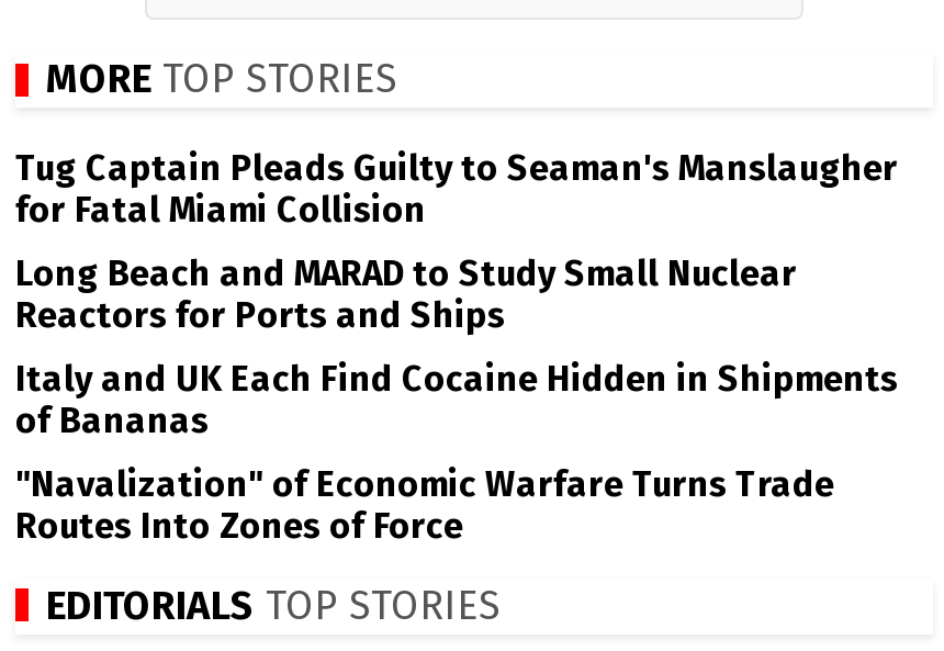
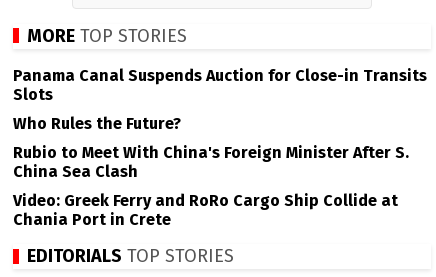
- Tug Captain Pleads Guilty to Seaman's Manslaugher
- for Fatal Miami Collision
+ Panama Canal Suspends Auction for Close-in Transits
+ Slots

- Long Beach and MARAD to Study Small Nuclear
- Reactors for Ports and Ships
+ Who Rules the Future?

- Italy and UK Each Find Cocaine Hidden in Shipments
- of Bananas
+ Rubio to Meet With China's Foreign Minister After S.
+ China Sea Clash

- "Navalization" of Economic Warfare Turns Trade
- Routes Into Zones of Force
+ Video: Greek Ferry and RoRo Cargo Ship Collide at
+ Chania Port in Crete
